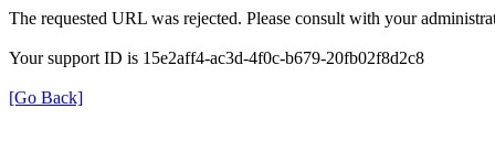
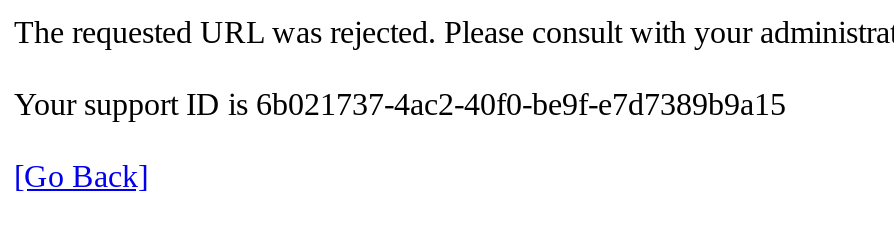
- Your support ID is 15e2aff4-ac3d-4f0c-b679-20fb02f8d2c8
+ Your support ID is 6b021737-4ac2-40f0-be9f-e7d7389b9a15
